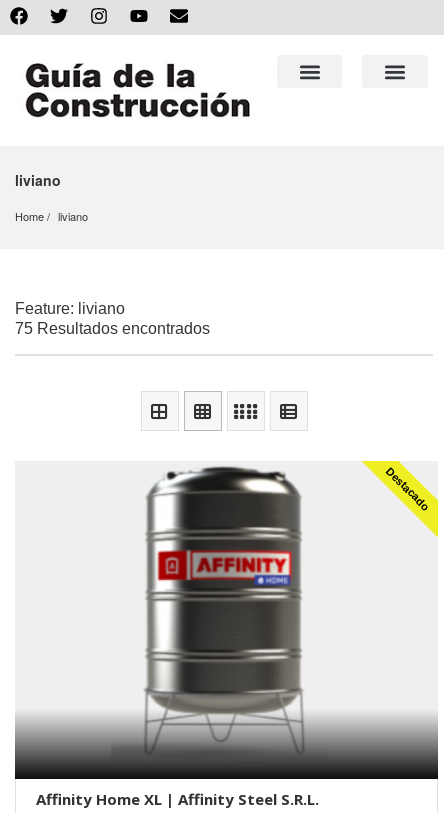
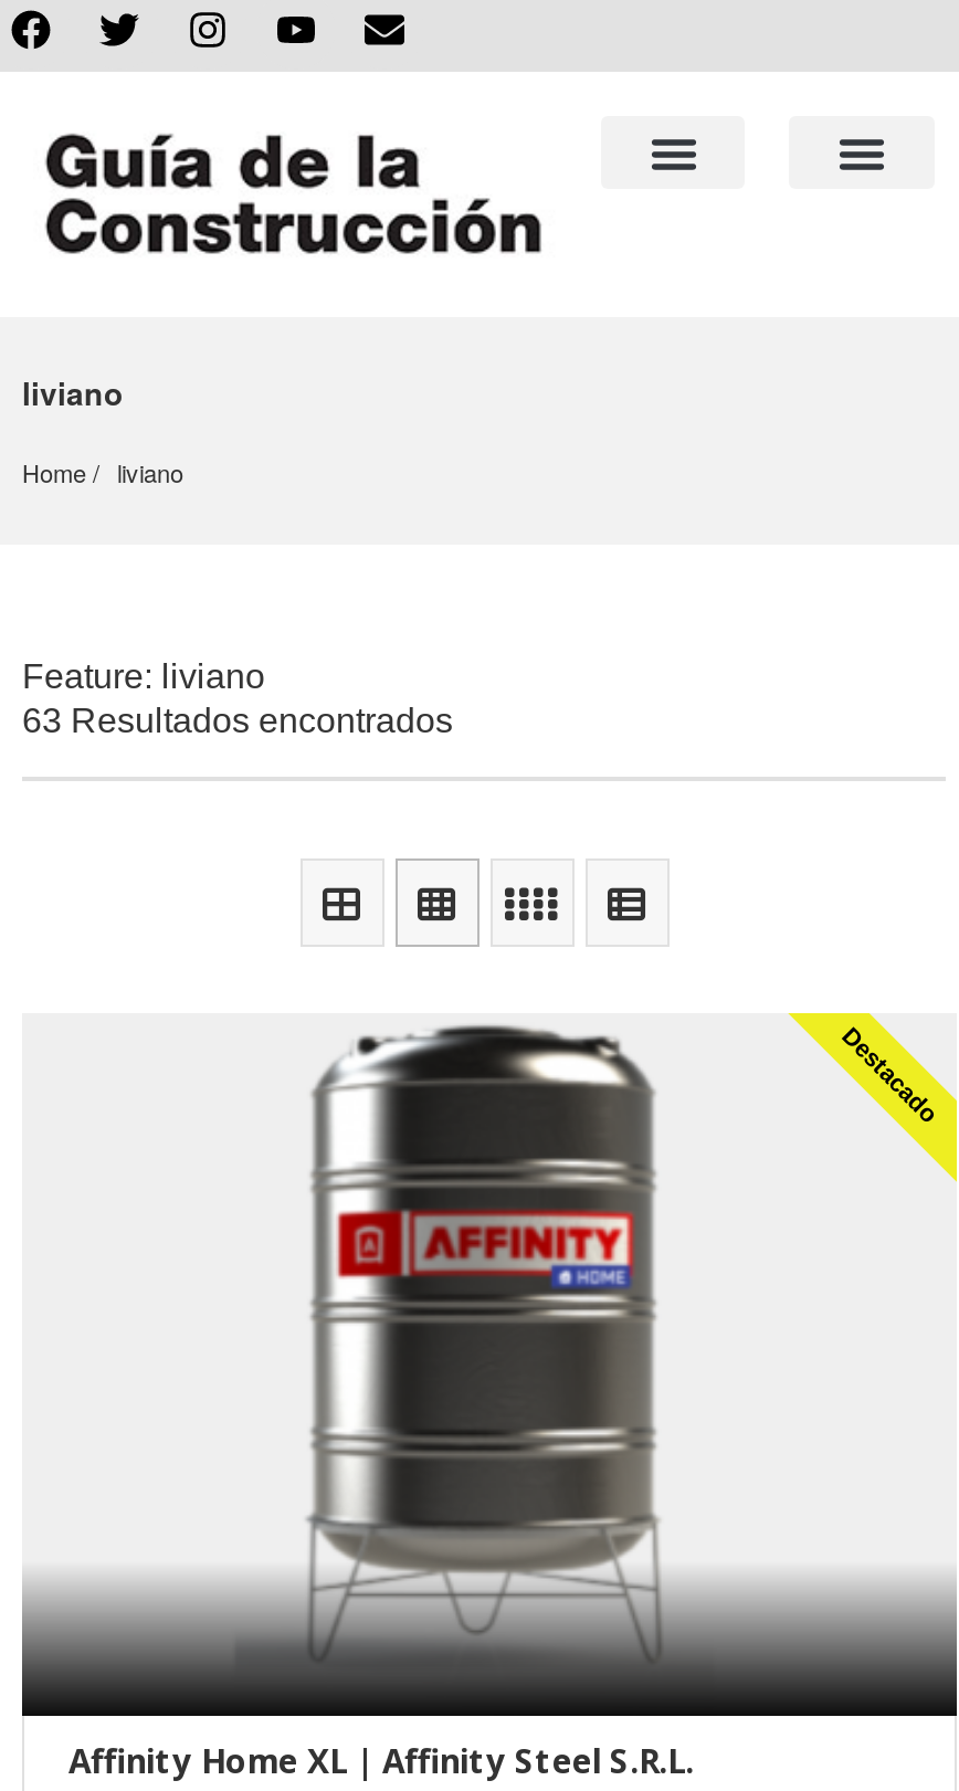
- 75 Resultados encontrados
+ 63 Resultados encontrados
